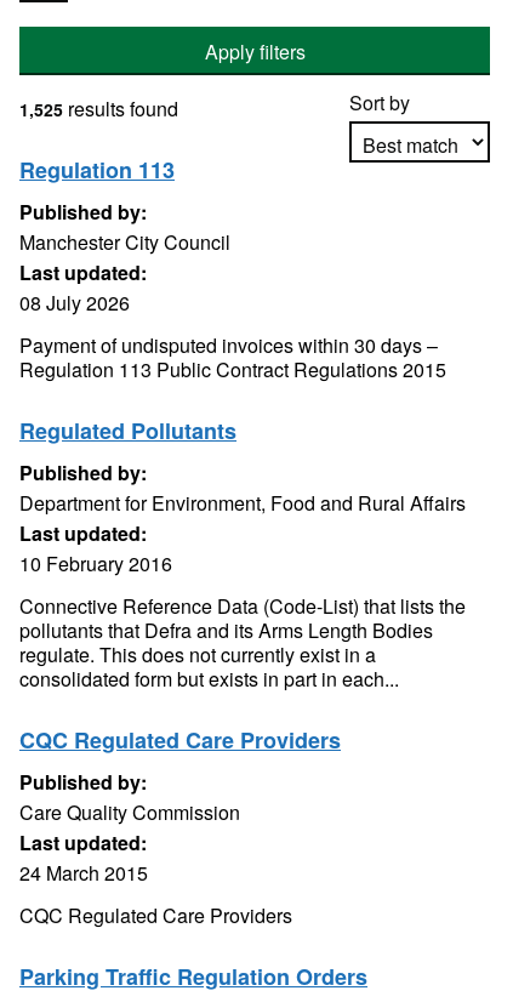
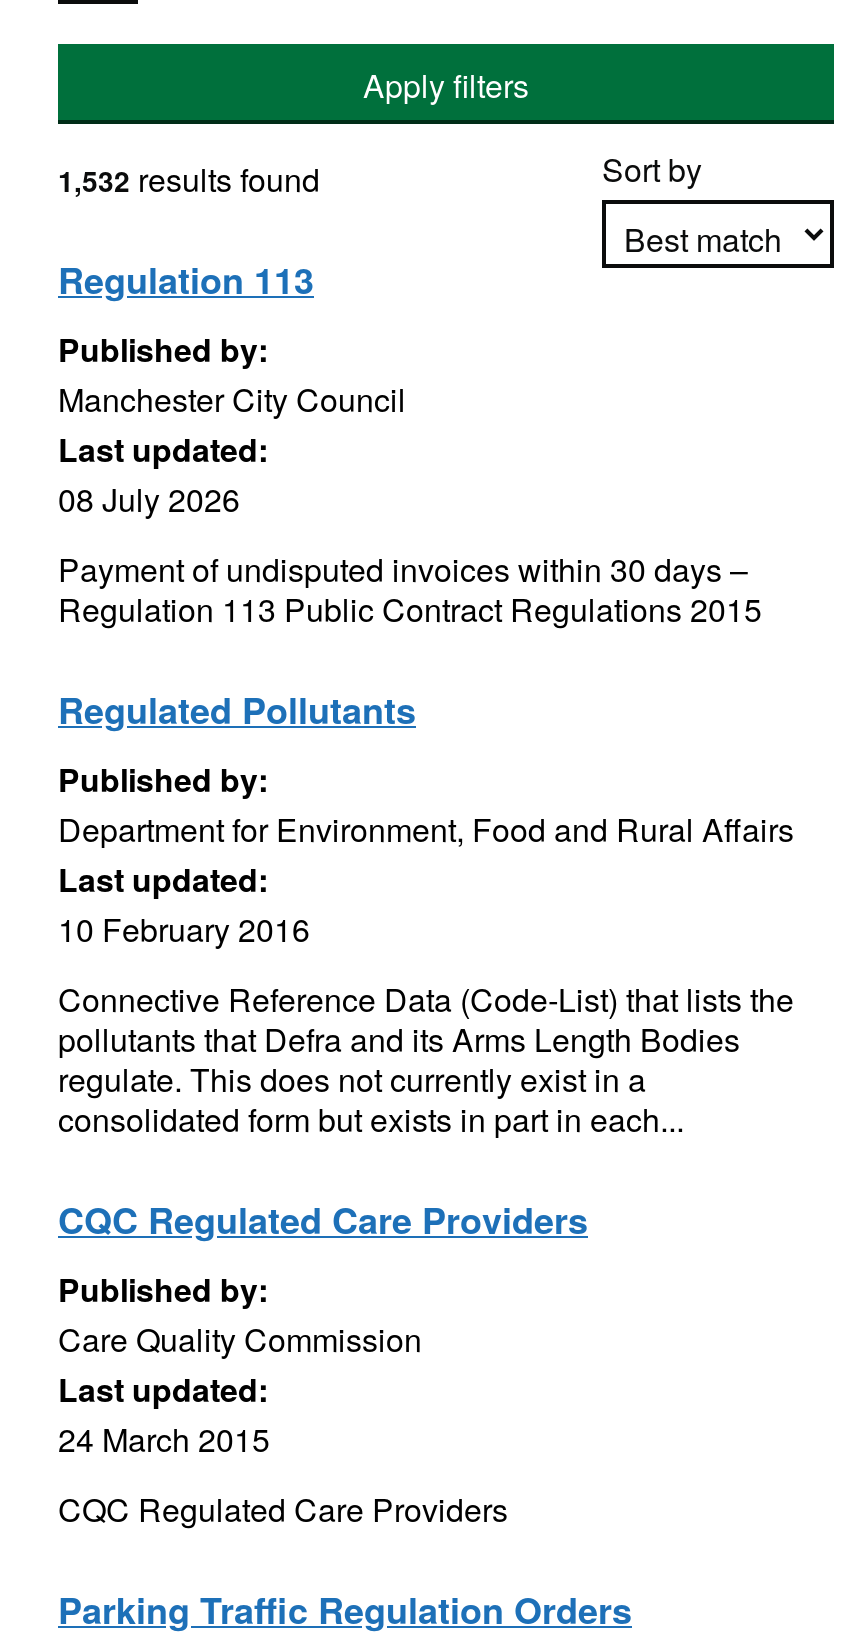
- 1,525 results found
+ 1,532 results found
